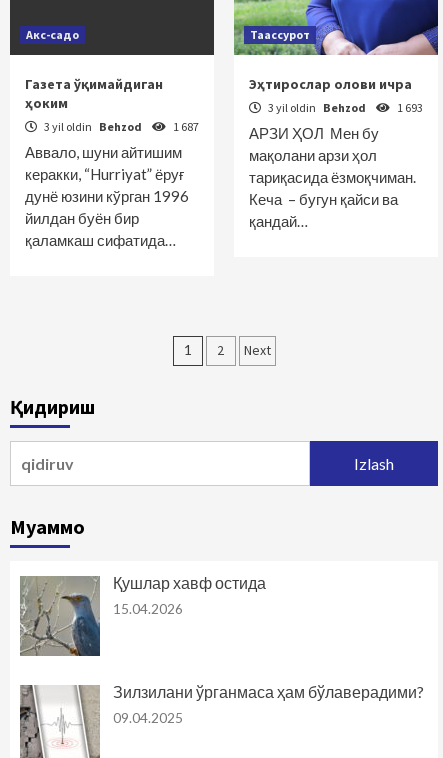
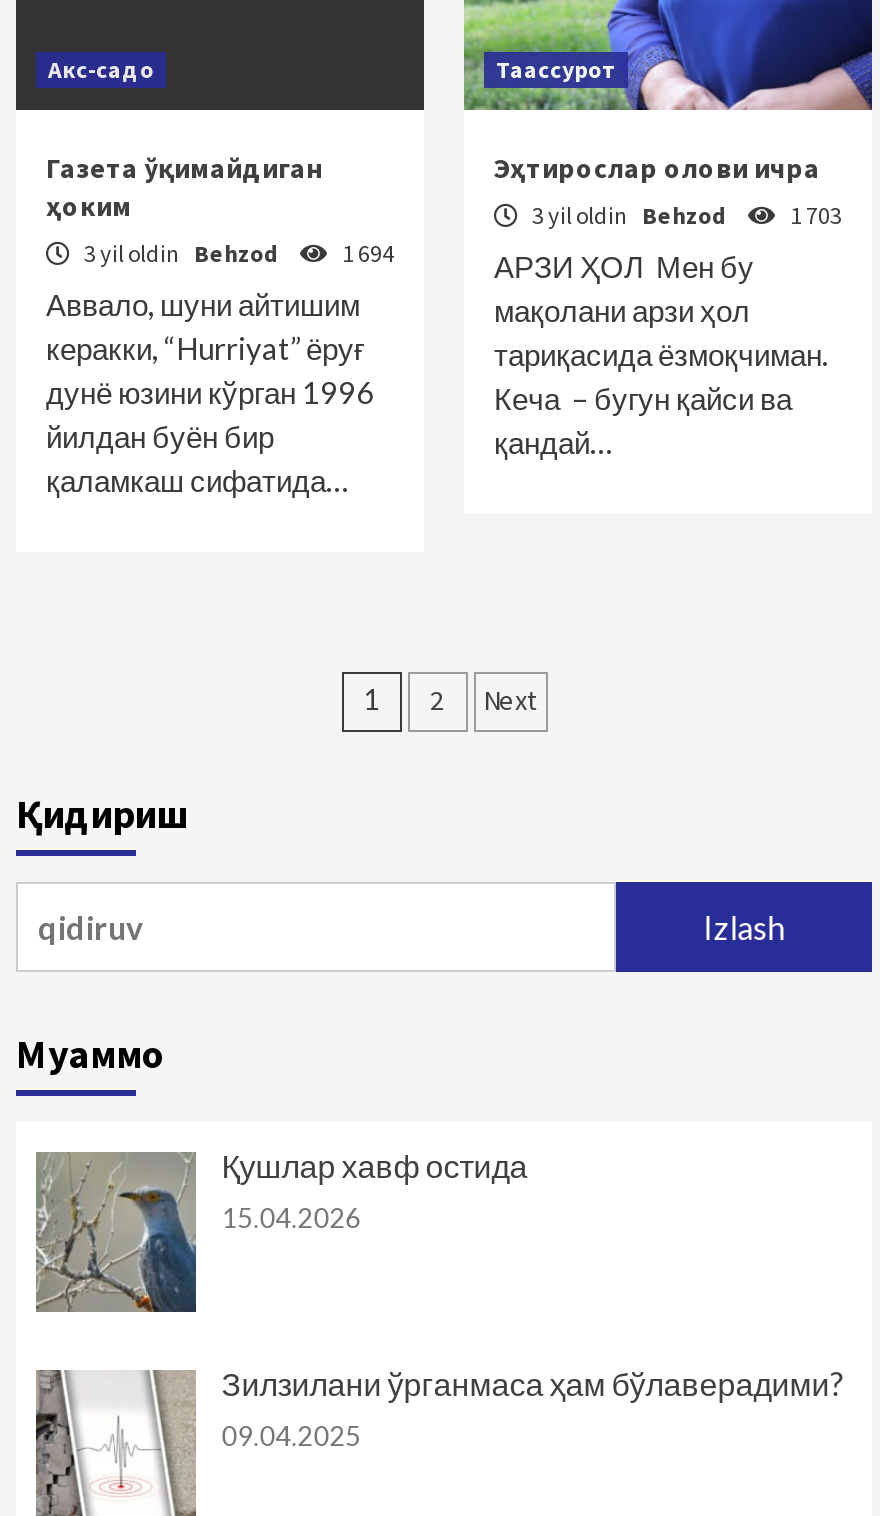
- 3 yil oldin Behzod 1 693
+ 3 yil oldin Behzod 1 703

- 3 yil oldin Behzod 1 687
+ 3 yil oldin Behzod 1 694
